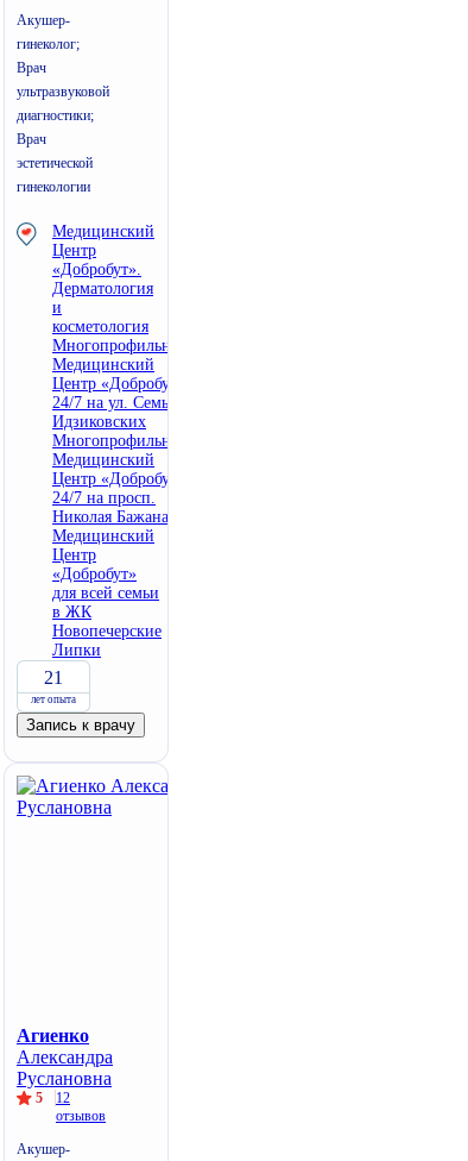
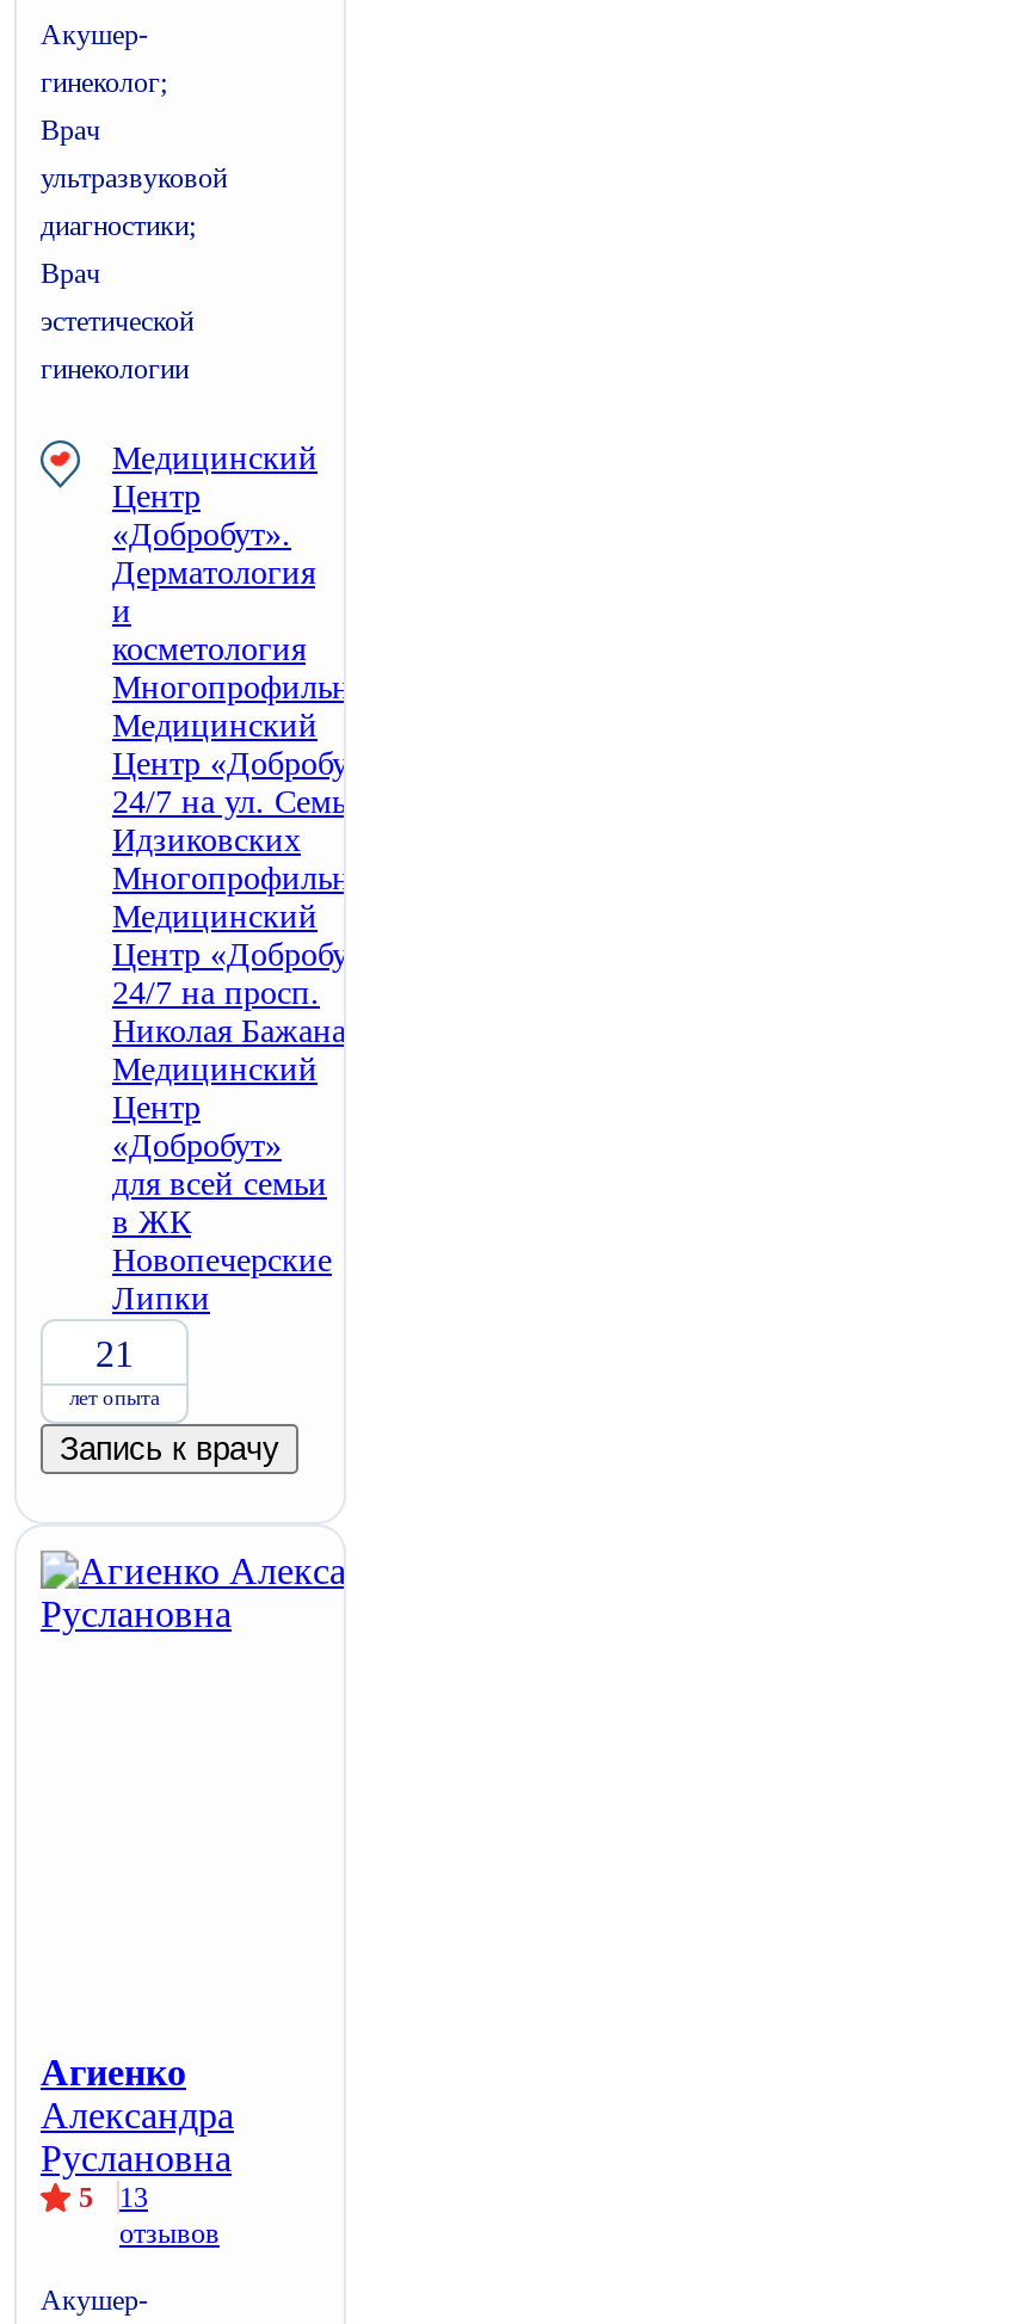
- 5 12
+ 5 13
